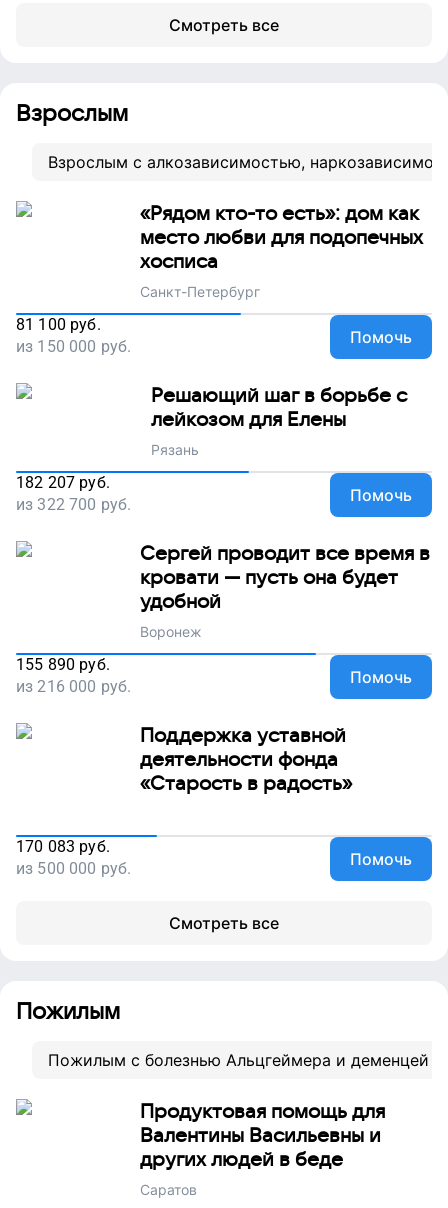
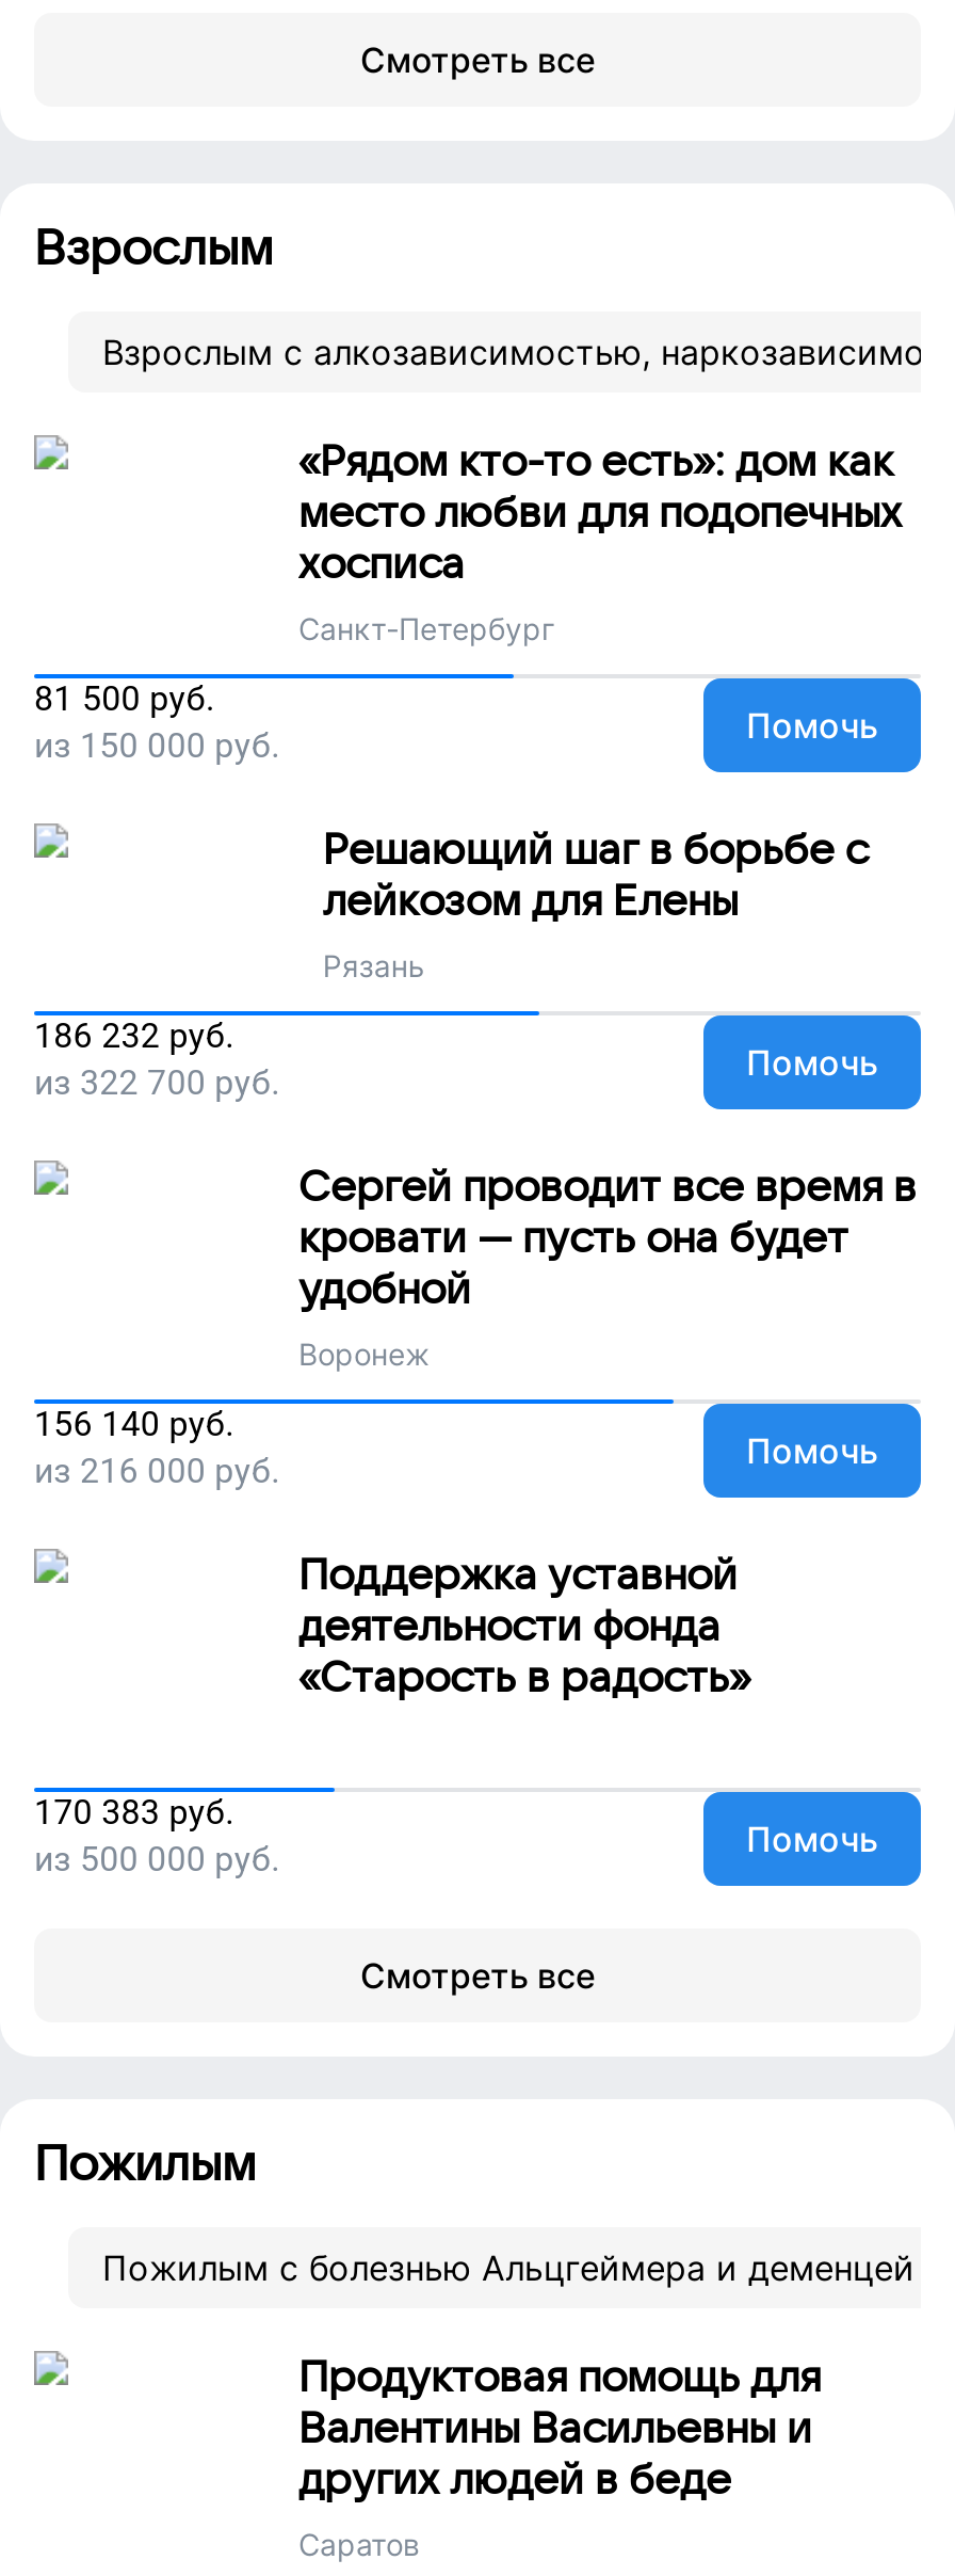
- 81 100 руб.
+ 81 500 руб.

- 182 207 руб.
+ 186 232 руб.

- 155 890 руб.
+ 156 140 руб.

- 170 083 руб.
+ 170 383 руб.
